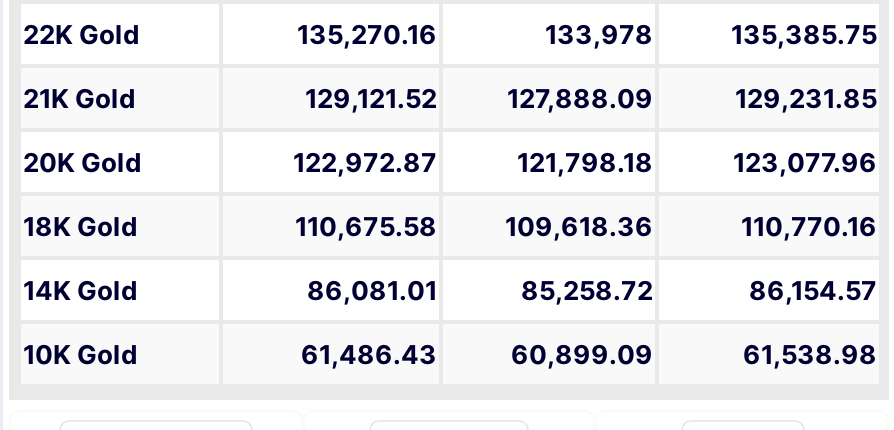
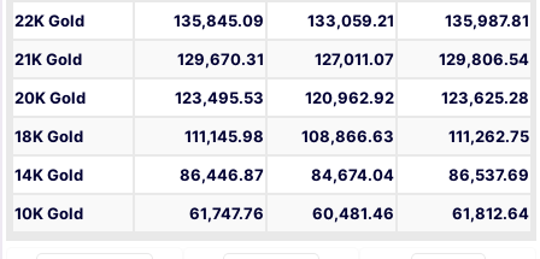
- 135,270.16
+ 135,845.09

- 133,978
+ 133,059.21

- 135,385.75
+ 135,987.81

- 129,121.52
+ 129,670.31

- 127,888.09
+ 127,011.07

- 129,231.85
+ 129,806.54

- 122,972.87
+ 123,495.53

- 121,798.18
+ 120,962.92

- 123,077.96
+ 123,625.28

- 110,675.58
+ 111,145.98

- 109,618.36
+ 108,866.63

- 110,770.16
+ 111,262.75

- 86,081.01
+ 86,446.87

- 85,258.72
+ 84,674.04

- 86,154.57
+ 86,537.69

- 61,486.43
+ 61,747.76

- 60,899.09
+ 60,481.46

- 61,538.98
+ 61,812.64
